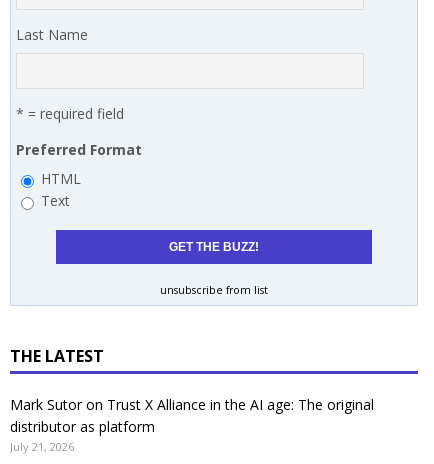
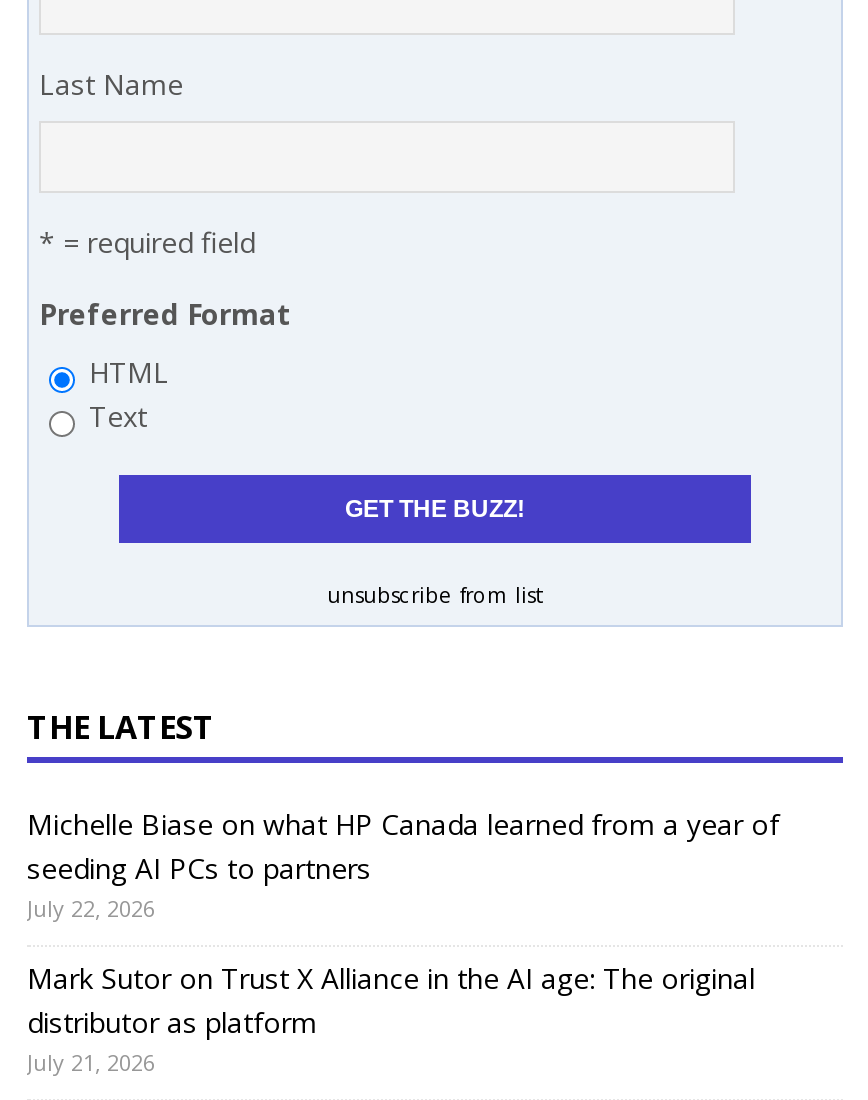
+ Michelle Biase on what HP Canada learned from a year of
+ seeding AI PCs to partners
+ July 22, 2026
